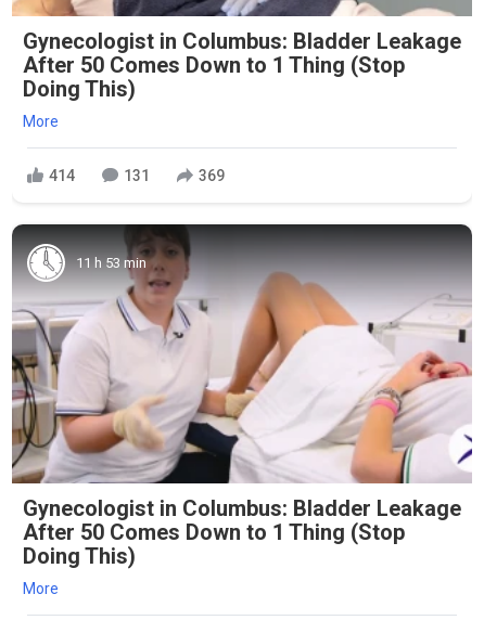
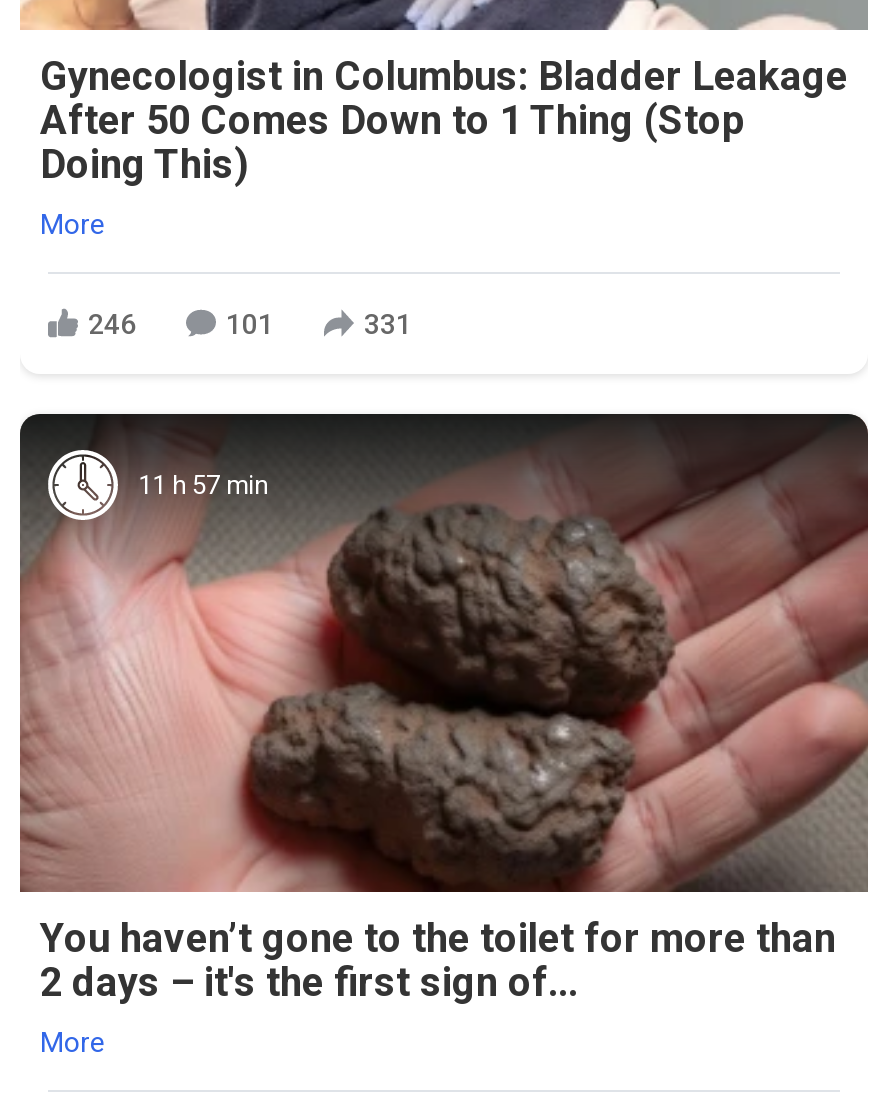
- 414
- 131
- 369
+ 246
+ 101
+ 331

- [image]
- 11 h 53 min
+ [image]
+ 11 h 57 min

- Gynecologist in Columbus: Bladder Leakage
- After 50 Comes Down to 1 Thing (Stop
- Doing This)
+ You haven’t gone to the toilet for more than
+ 2 days – it's the first sign of...
